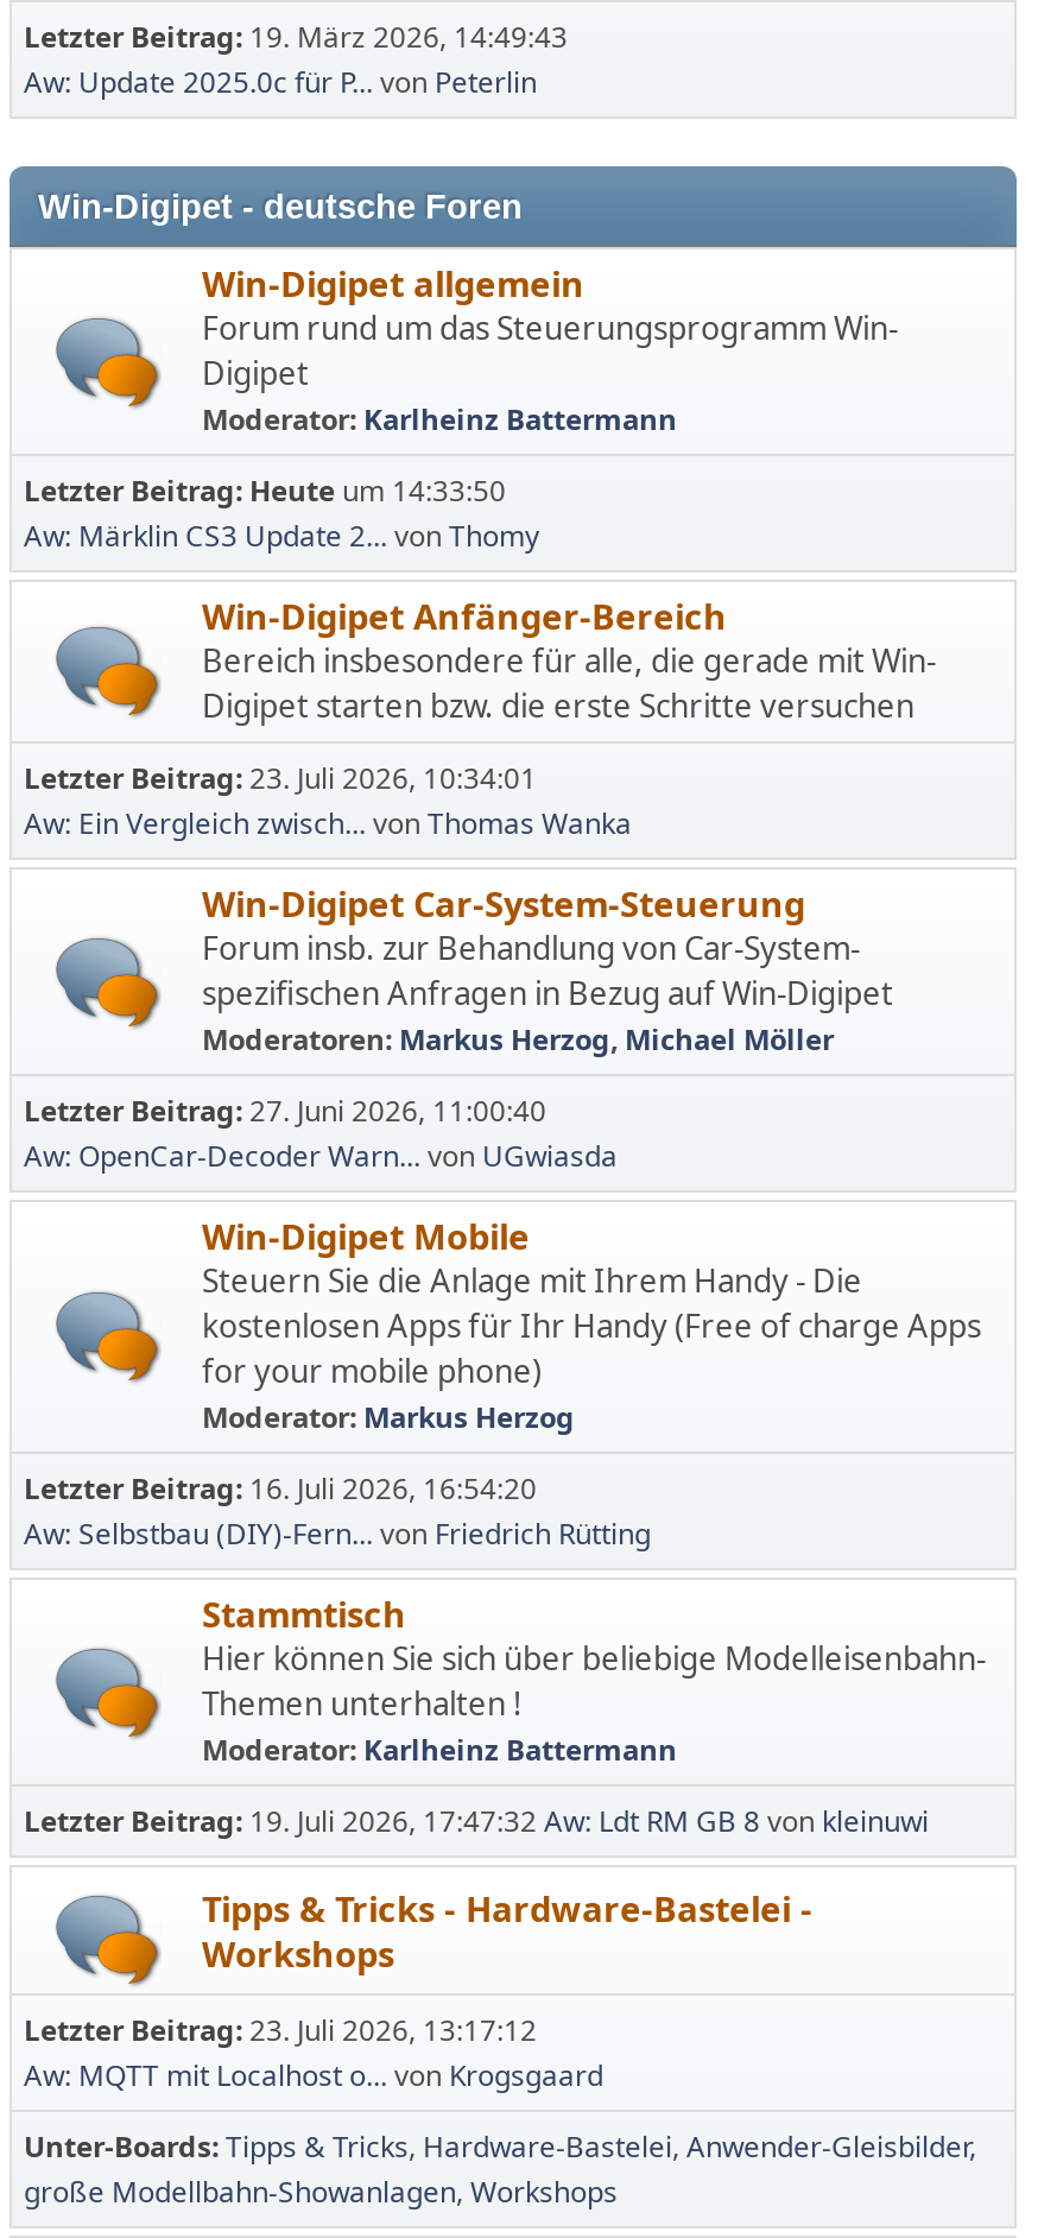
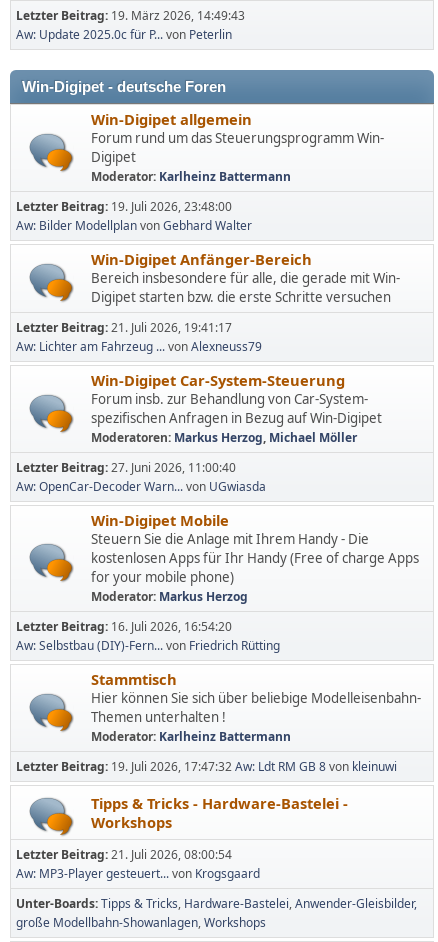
- Letzter Beitrag: Heute um 14:33:50
- Aw: Märklin CS3 Update 2... von Thomy
+ Letzter Beitrag: 19. Juli 2026, 23:48:00
+ Aw: Bilder Modellplan von Gebhard Walter

- Letzter Beitrag: 23. Juli 2026, 10:34:01
+ Letzter Beitrag: 21. Juli 2026, 19:41:17

- Aw: Ein Vergleich zwisch... von Thomas Wanka
+ Aw: Lichter am Fahrzeug ... von Alexneuss79

- Letzter Beitrag: 23. Juli 2026, 13:17:12
- Aw: MQTT mit Localhost o... von Krogsgaard
+ Letzter Beitrag: 21. Juli 2026, 08:00:54
+ Aw: MP3-Player gesteuert... von Krogsgaard
